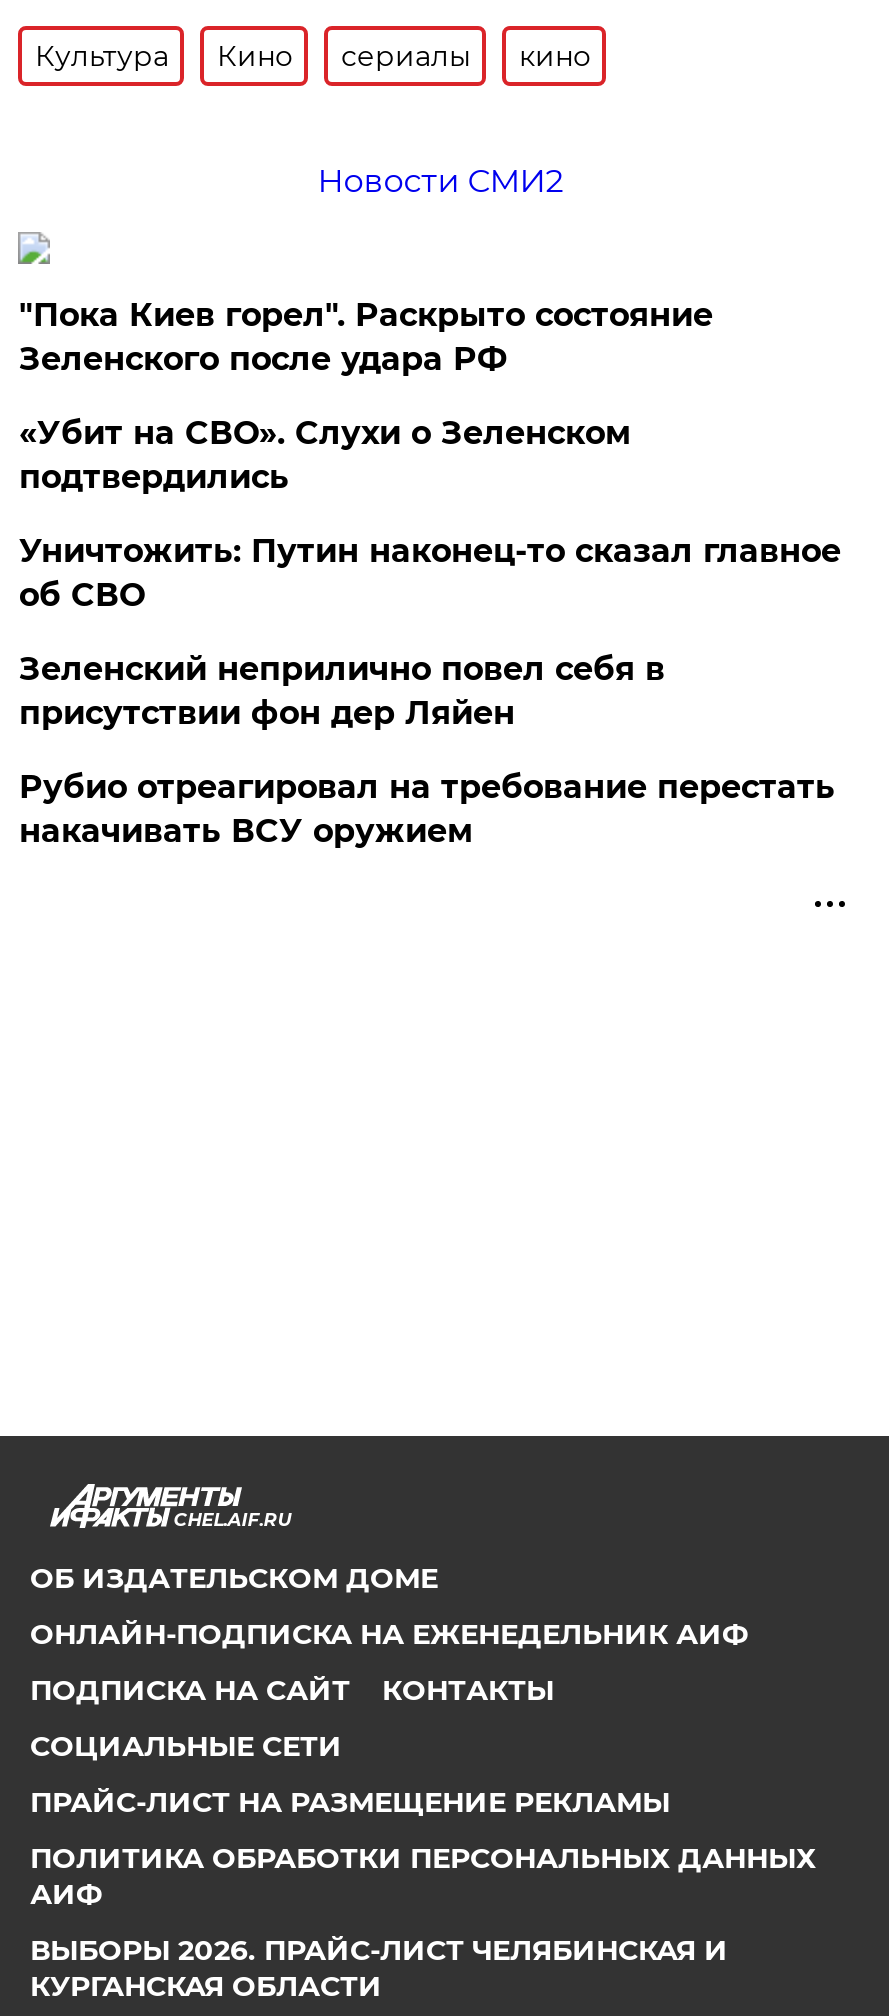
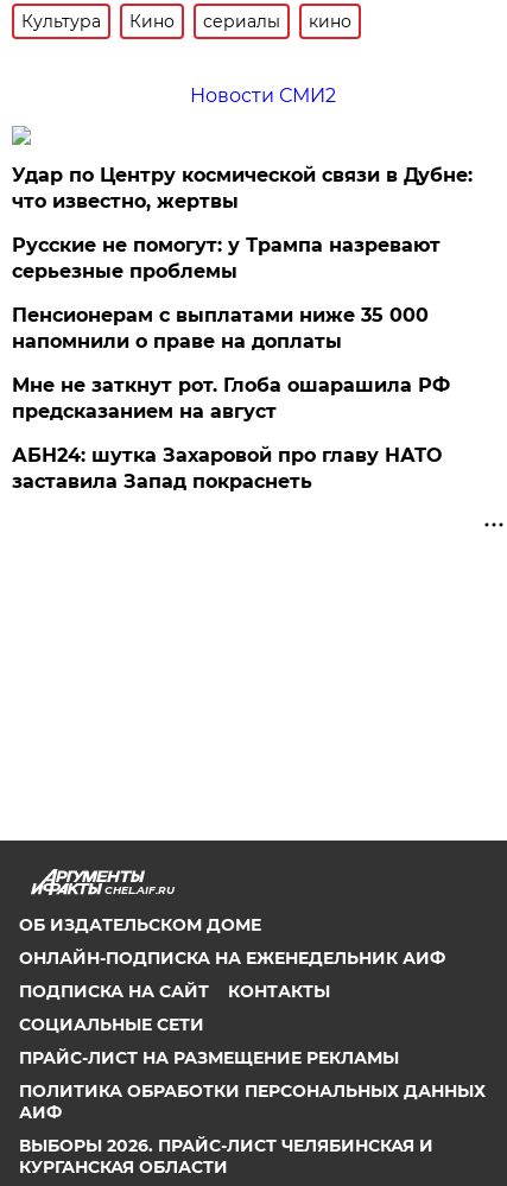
- "Пока Киев горел". Раскрыто состояние
- Зеленского после удара РФ
+ Удар по Центру космической связи в Дубне:
+ что известно, жертвы

- «Убит на СВО». Слухи о Зеленском
- подтвердились
+ Русские не помогут: у Трампа назревают
+ серьезные проблемы

- Уничтожить: Путин наконец-то сказал главное
- об СВО
+ Пенсионерам с выплатами ниже 35 000
+ напомнили о праве на доплаты

- Зеленский неприлично повел cебя в
- присутствии фон дер Ляйен
+ Мне не заткнут рот. Глоба ошарашила РФ
+ предсказанием на август

- Рубио отреагировал на требование перестать
- накачивать ВСУ оружием
+ АБН24: шутка Захаровой про главу НАТО
+ заставила Запад покраснеть
